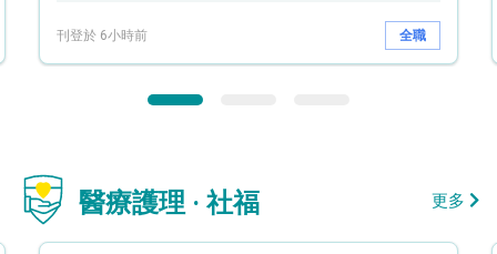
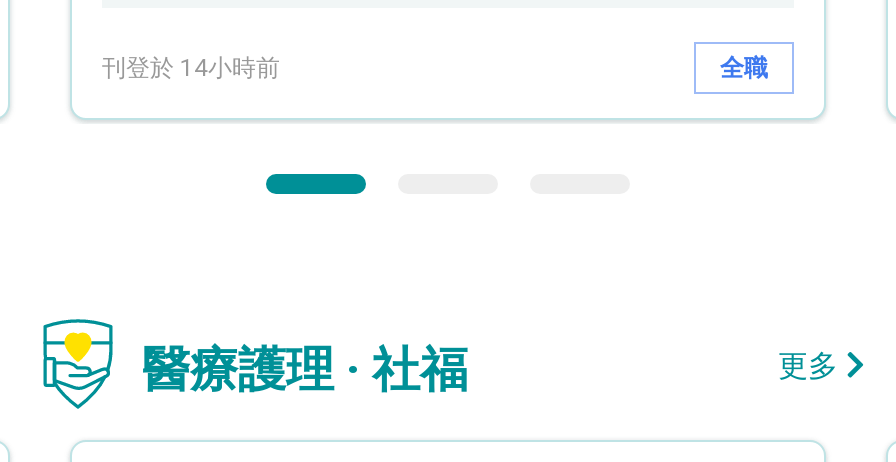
- 刊登於 6小時前
+ 刊登於 14小時前
